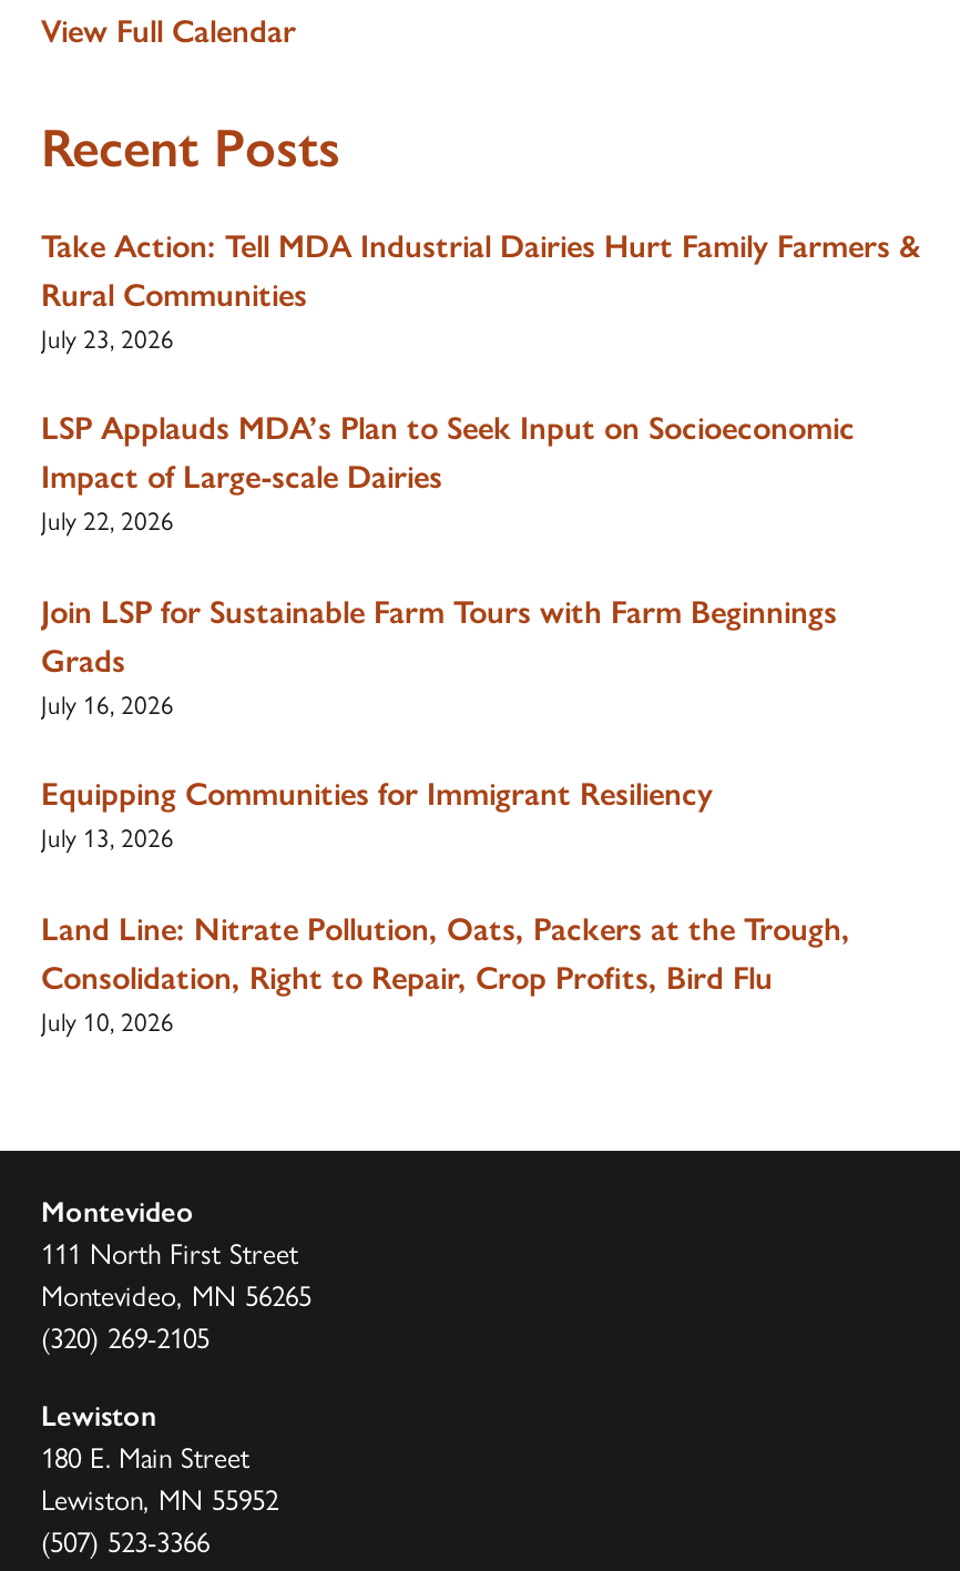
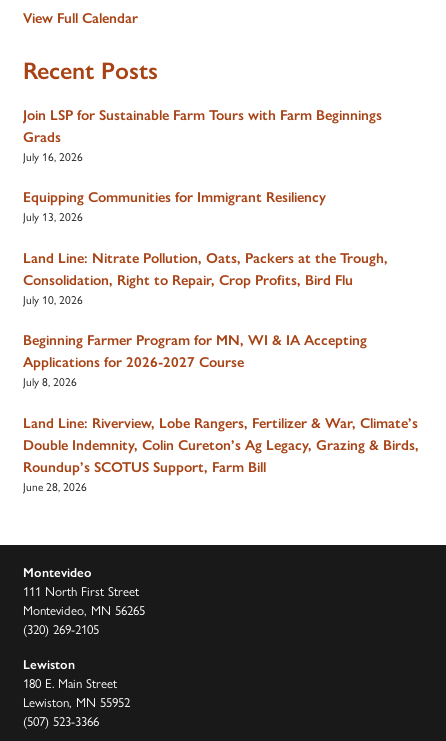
- Take Action: Tell MDA Industrial Dairies Hurt Family Farmers &
- Rural Communities
- July 23, 2026
- LSP Applauds MDA’s Plan to Seek Input on Socioeconomic
- Impact of Large-scale Dairies
- July 22, 2026

moved up: Join LSP for Sustainable Farm Tours with Farm Beginnings | Grads | July 16, 2026 | Equipping Communities for Immigrant Resiliency | July 13, 2026 | Land Line: Nitrate Pollution, Oats, Packers at the Trough, | Consolidation, Right to Repair, Crop Profits, Bird Flu | July 10, 2026

+ Beginning Farmer Program for MN, WI & IA Accepting
+ Applications for 2026-2027 Course
+ July 8, 2026
+ Land Line: Riverview, Lobe Rangers, Fertilizer & War, Climate’s
+ Double Indemnity, Colin Cureton’s Ag Legacy, Grazing & Birds,
+ Roundup’s SCOTUS Support, Farm Bill
+ June 28, 2026
